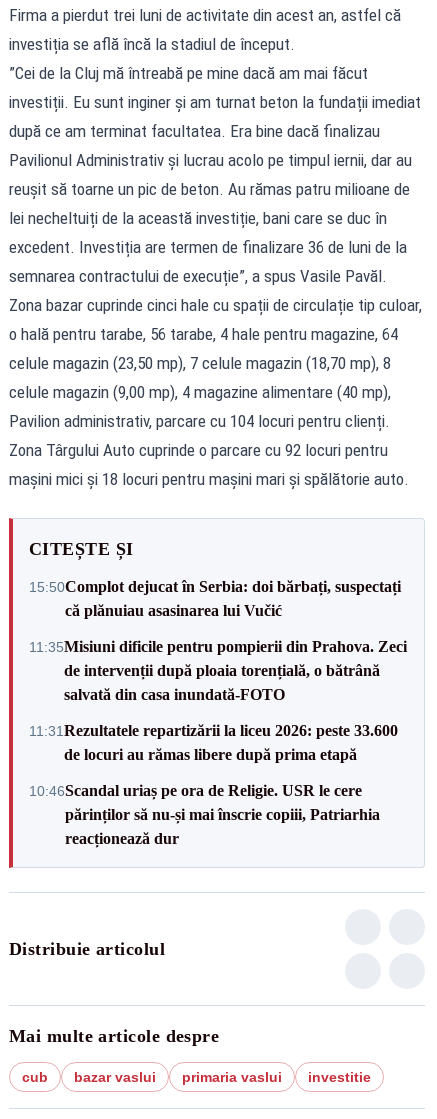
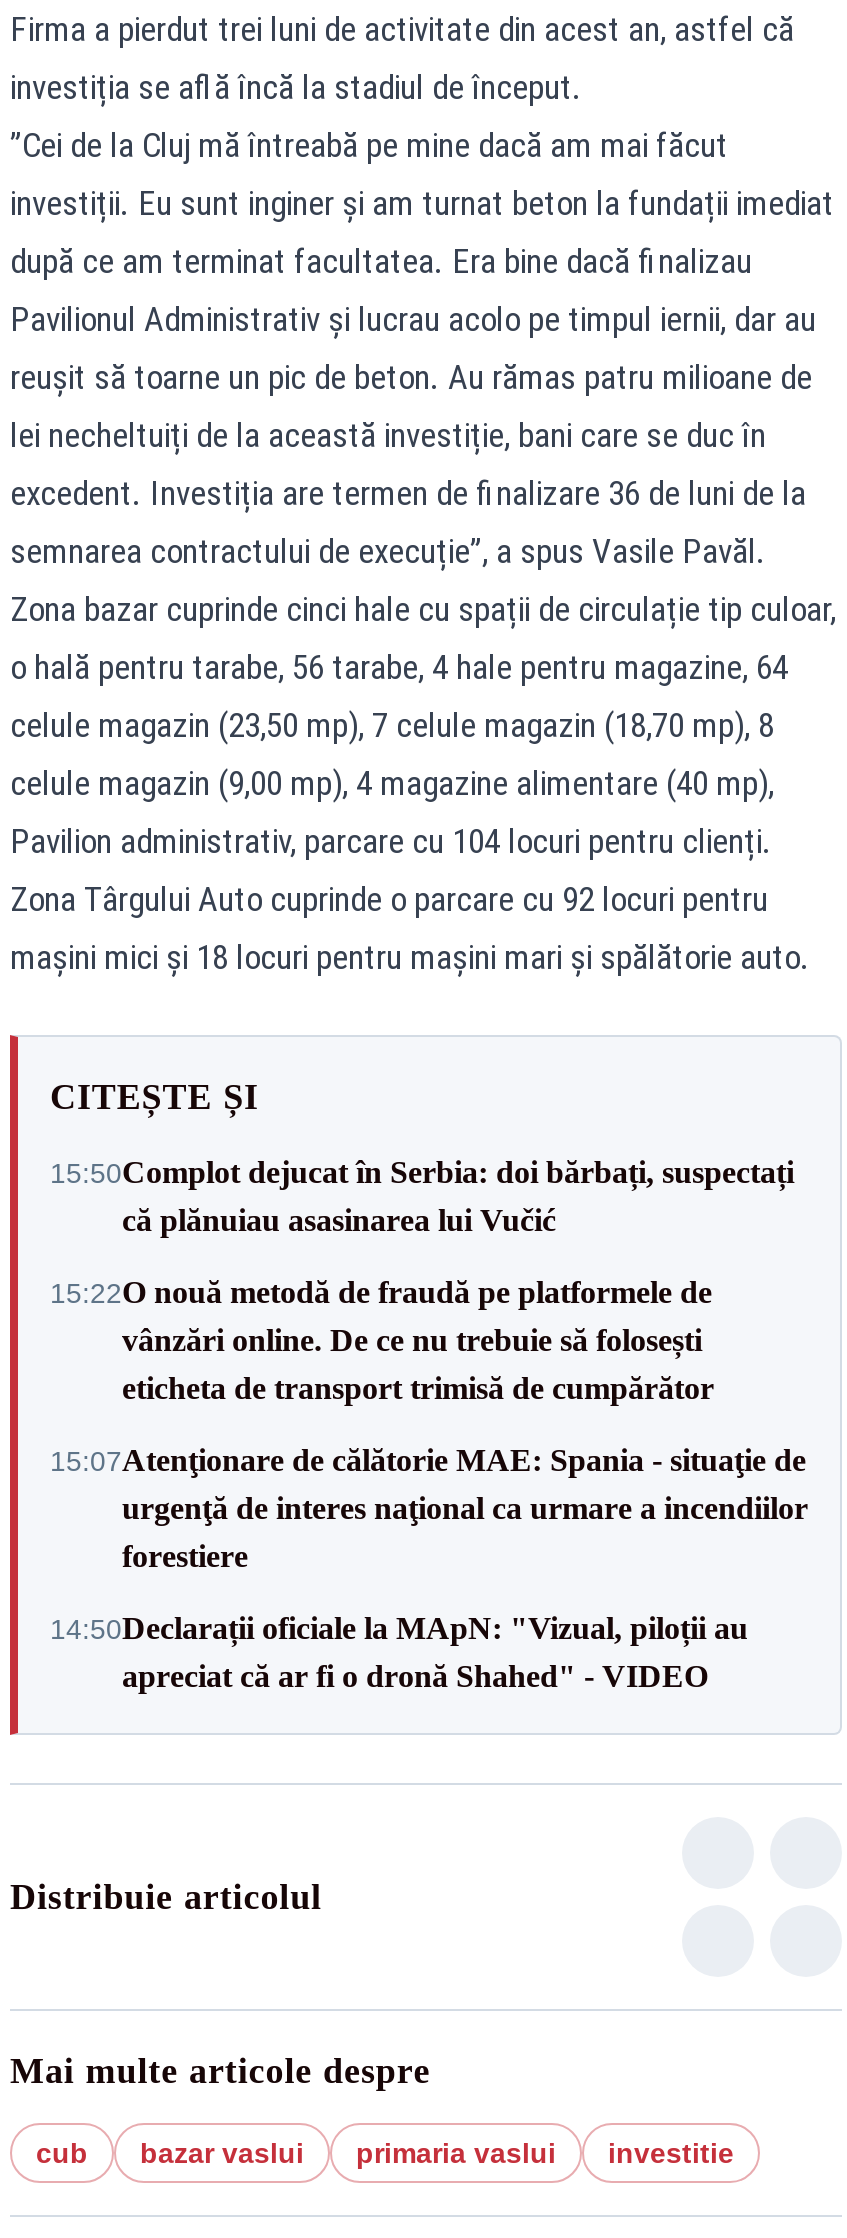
- 11:35Misiuni dificile pentru pompierii din Prahova. Zeci
- de intervenții după ploaia torențială, o bătrână
- salvată din casa inundată-FOTO
+ 15:22O nouă metodă de fraudă pe platformele de
+ vânzări online. De ce nu trebuie să folosești
+ eticheta de transport trimisă de cumpărător

- 11:31 Rezultatele repartizării la liceu 2026: peste 33.600
- de locuri au rămas libere după prima etapă
+ 15:07Atenţionare de călătorie MAE: Spania - situaţie de
+ urgenţă de interes naţional ca urmare a incendiilor
+ forestiere

- 10:46Scandal uriaș pe ora de Religie. USR le cere
- părinților să nu-și mai înscrie copiii, Patriarhia
- reacționează dur
+ 14:50Declarații oficiale la MApN: "Vizual, piloții au
+ apreciat că ar fi o dronă Shahed" - VIDEO
